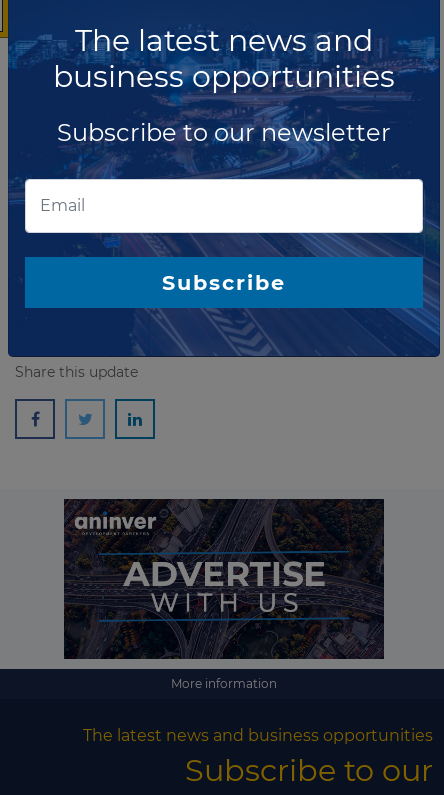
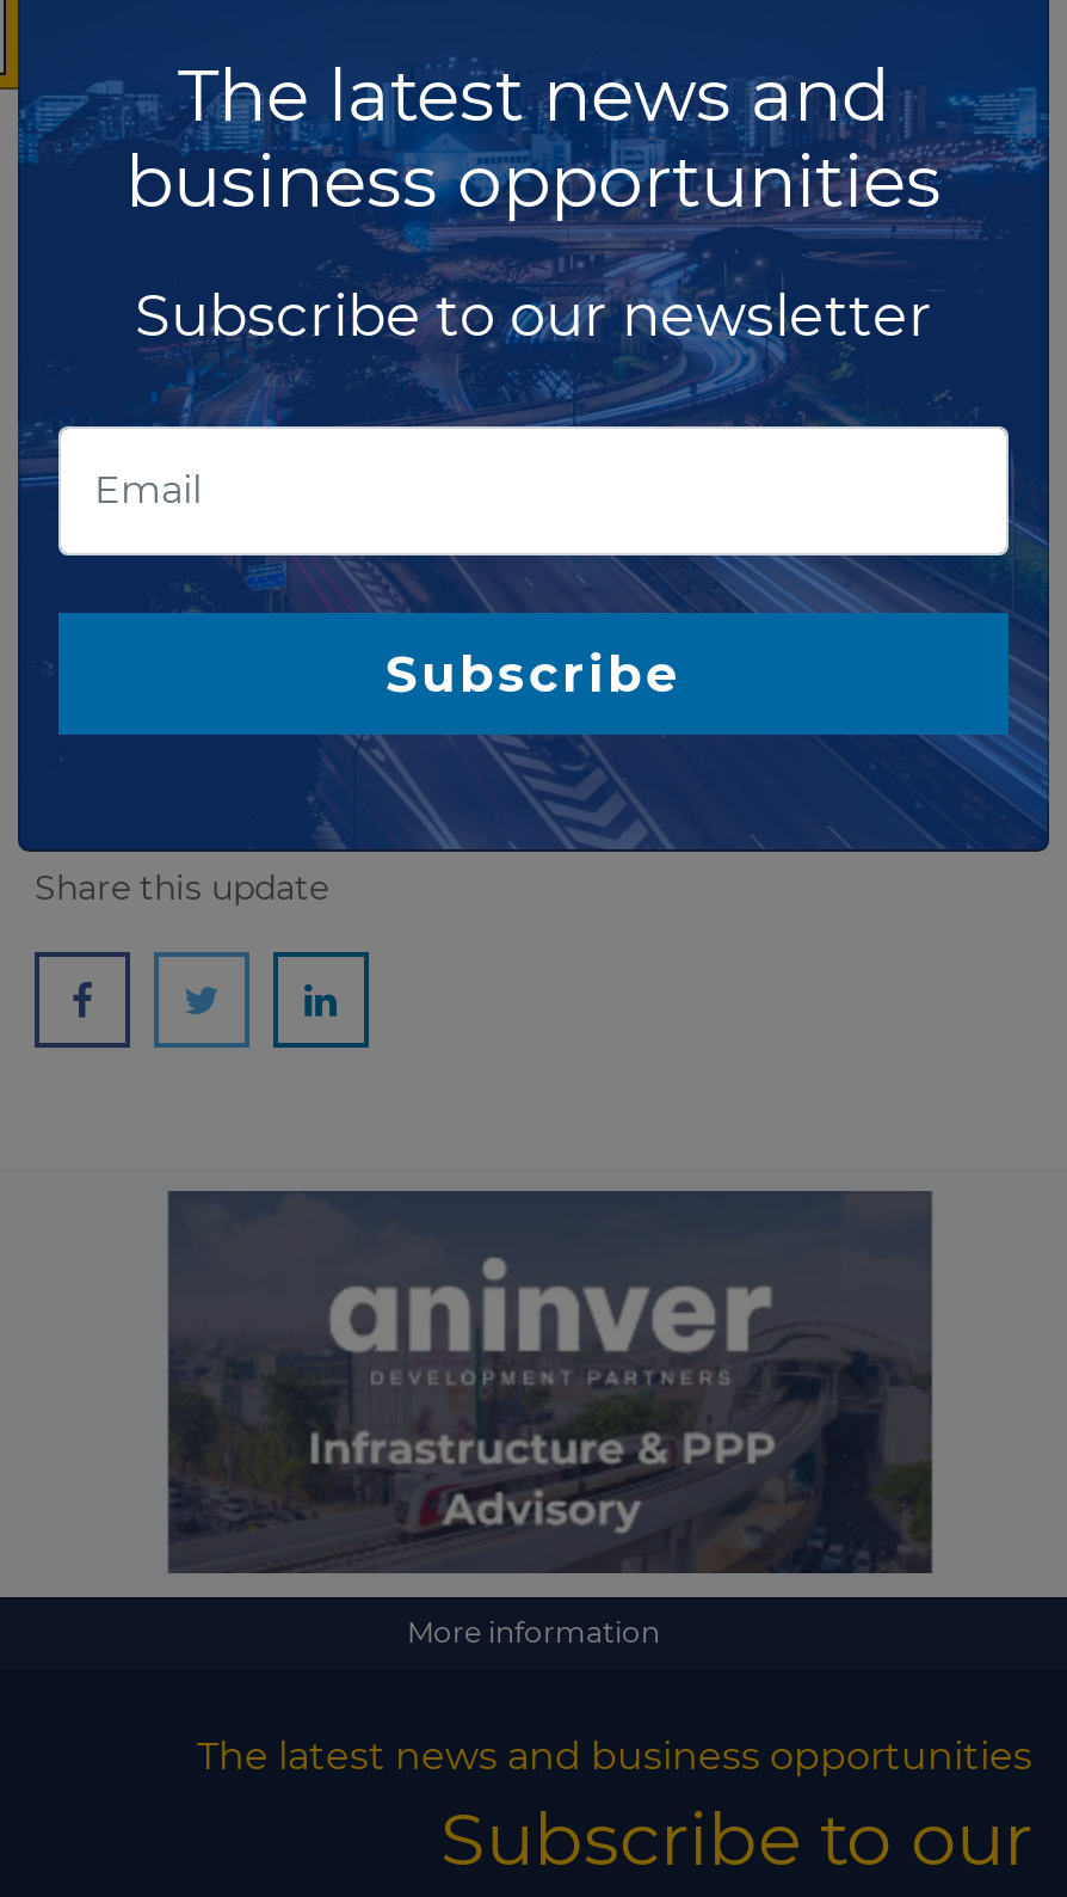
- [image]
+ [image]
